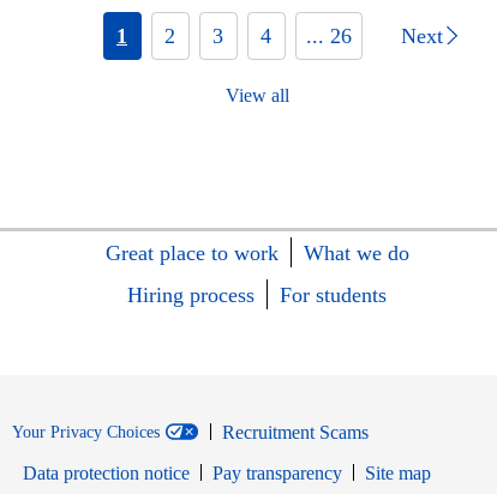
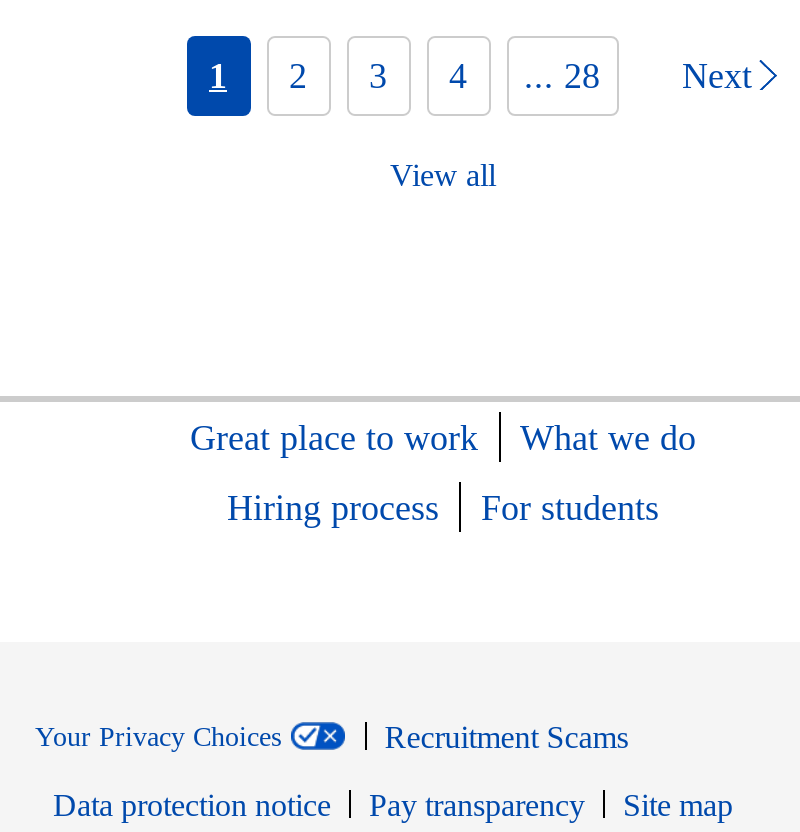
- 1 2 3 4 ... 26
+ 1 2 3 4 ... 28
